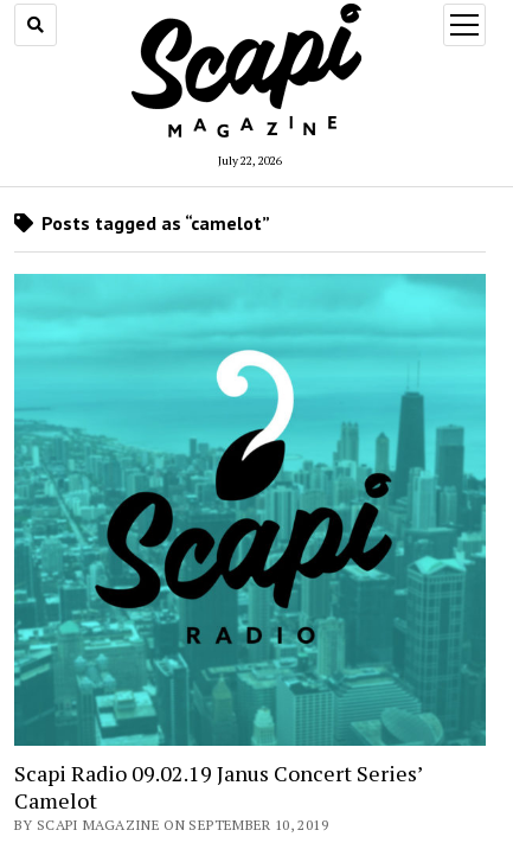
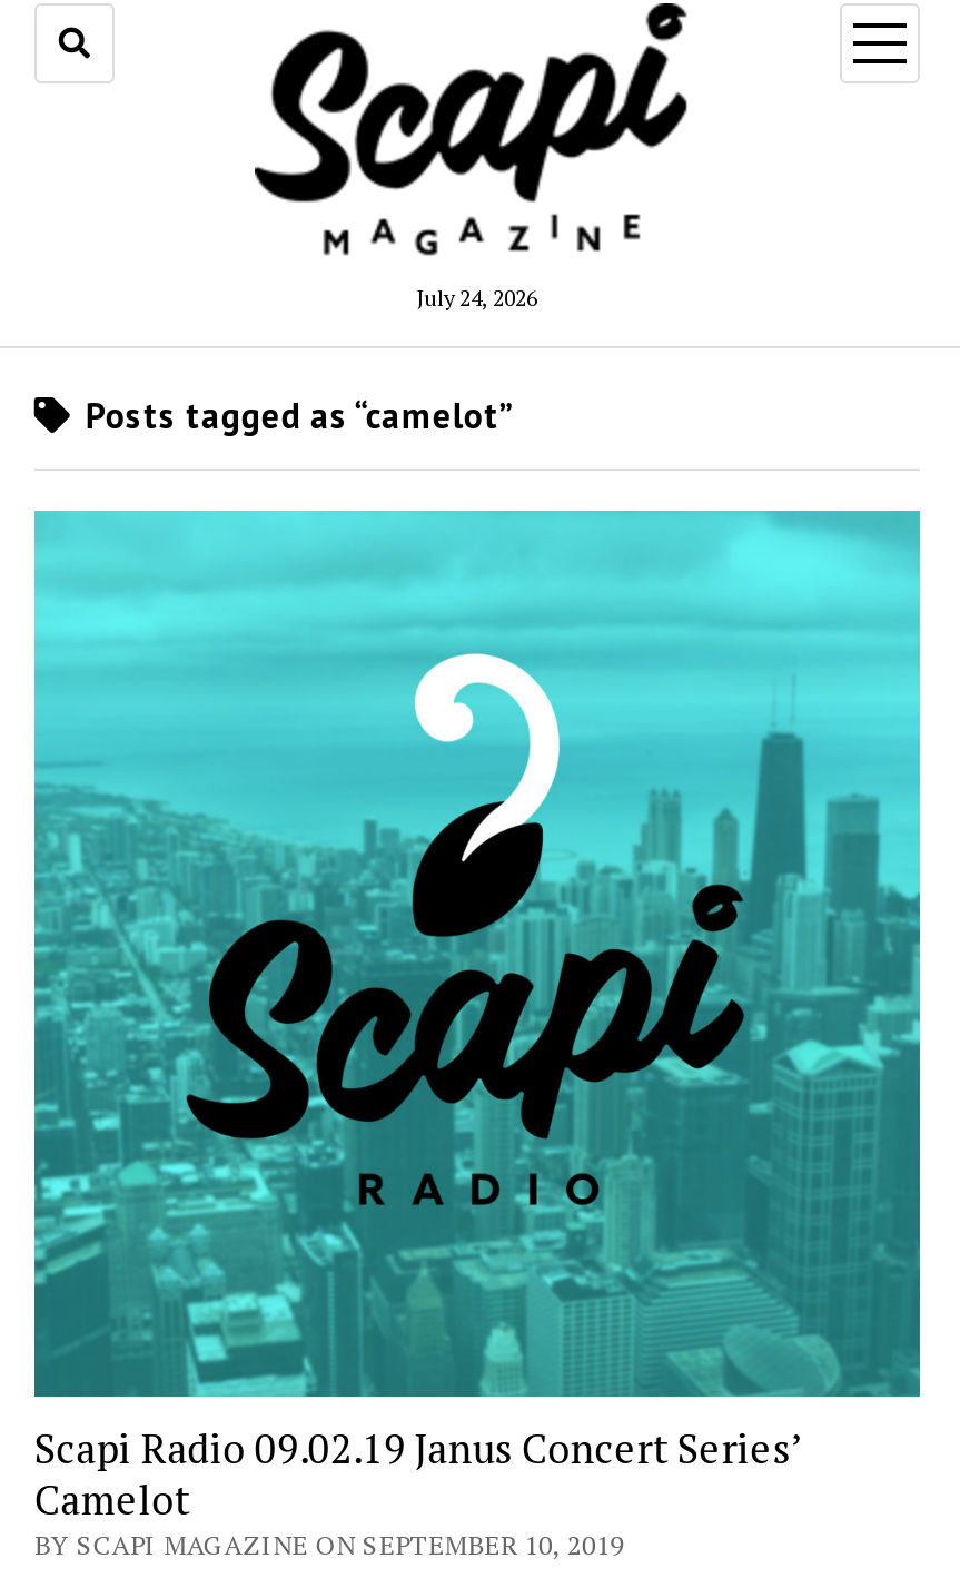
- July 22, 2026
+ July 24, 2026
